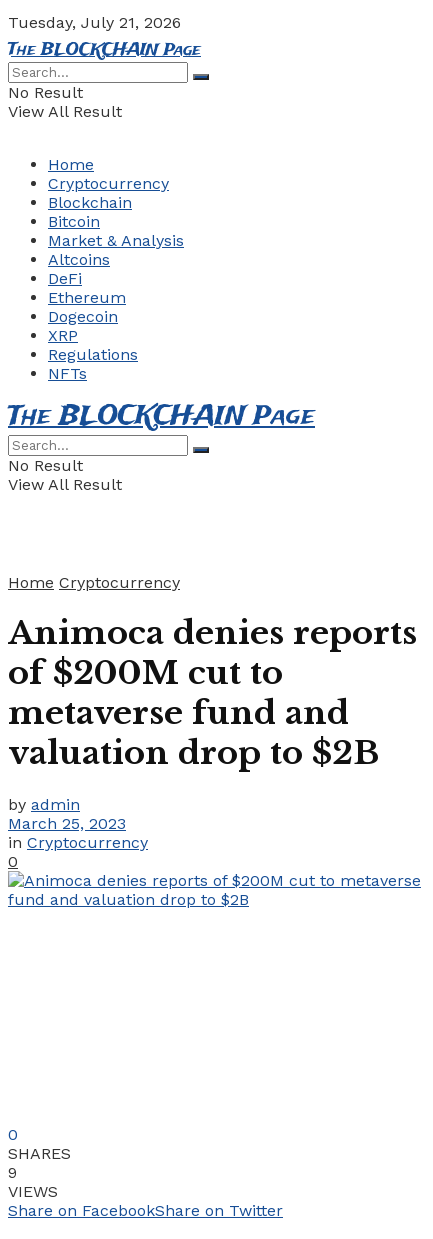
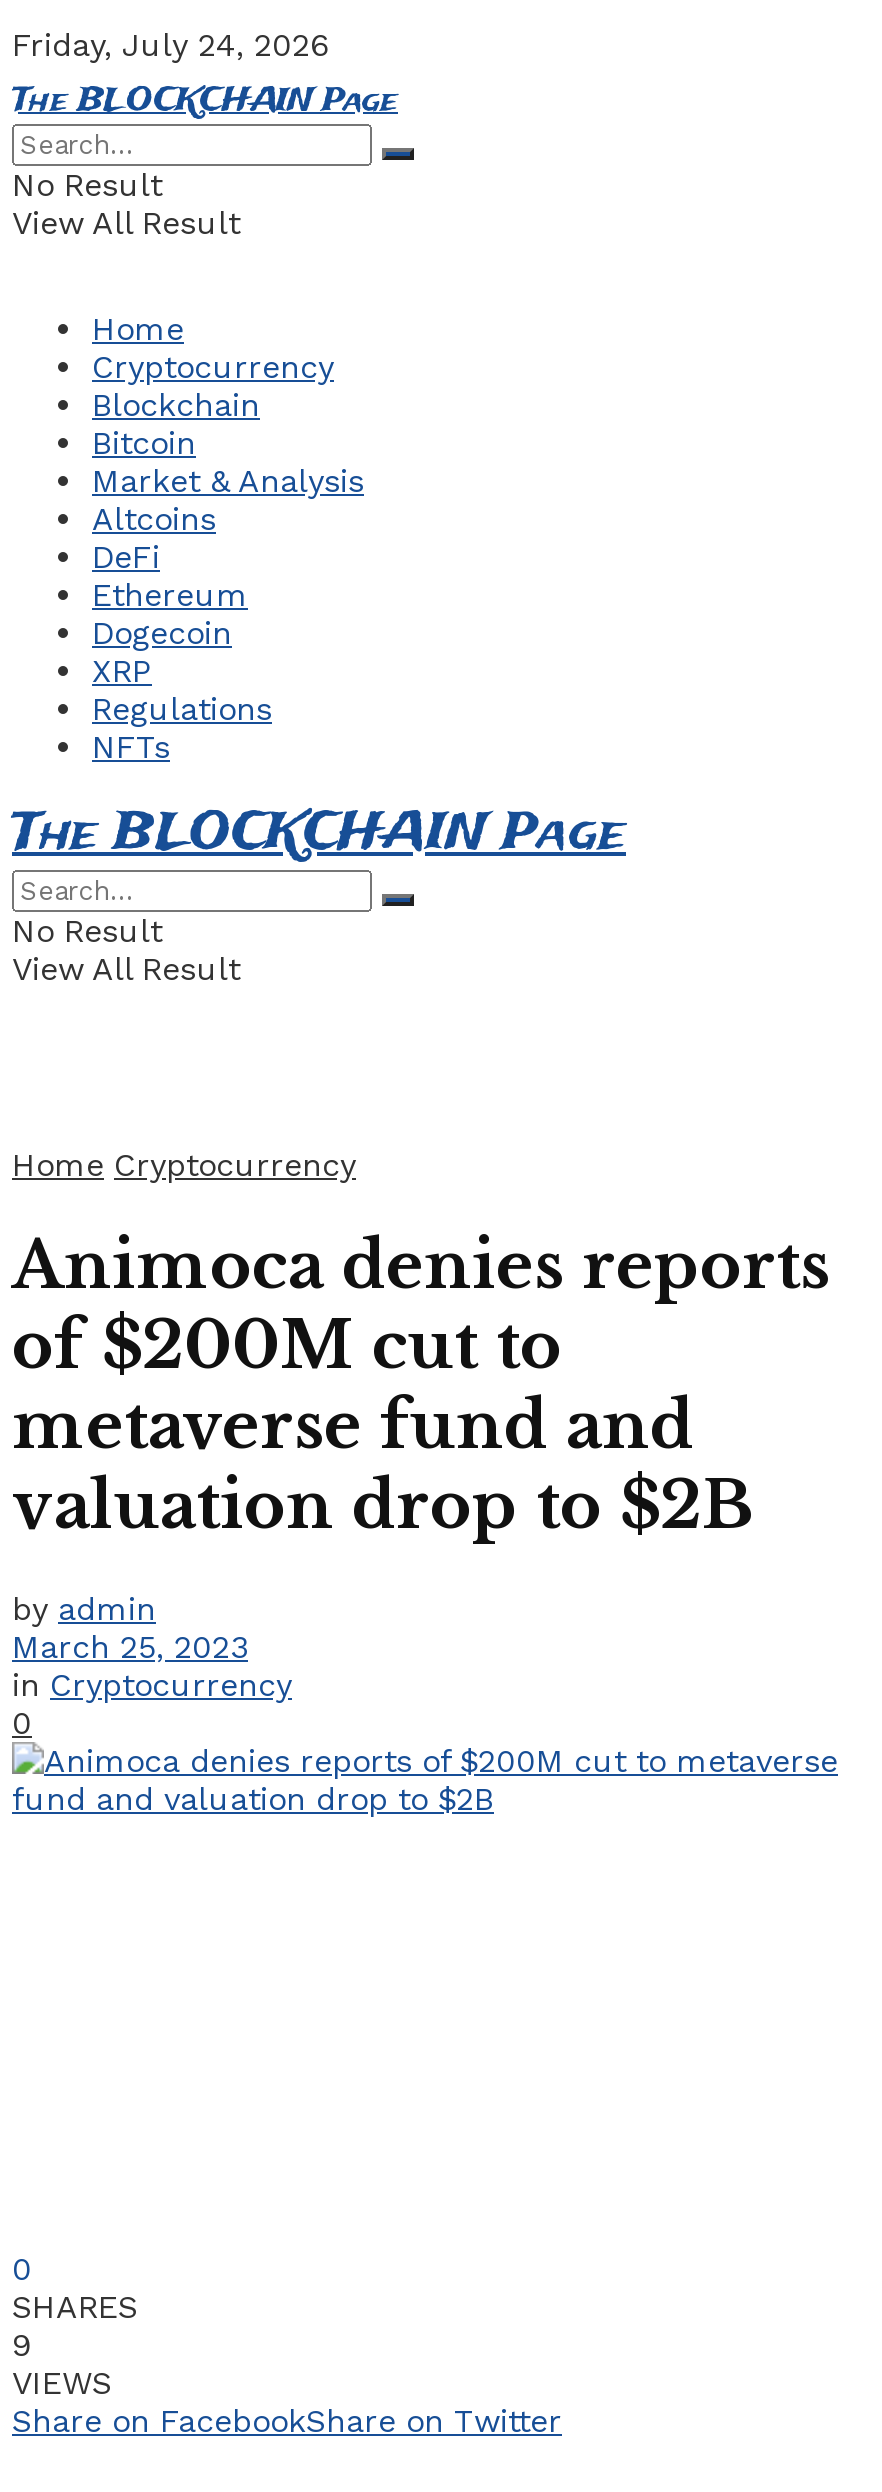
- Tuesday, July 21, 2026
+ Friday, July 24, 2026
